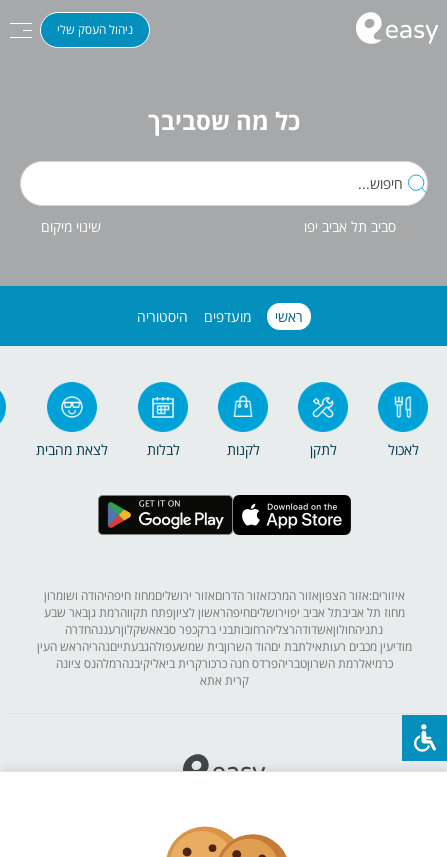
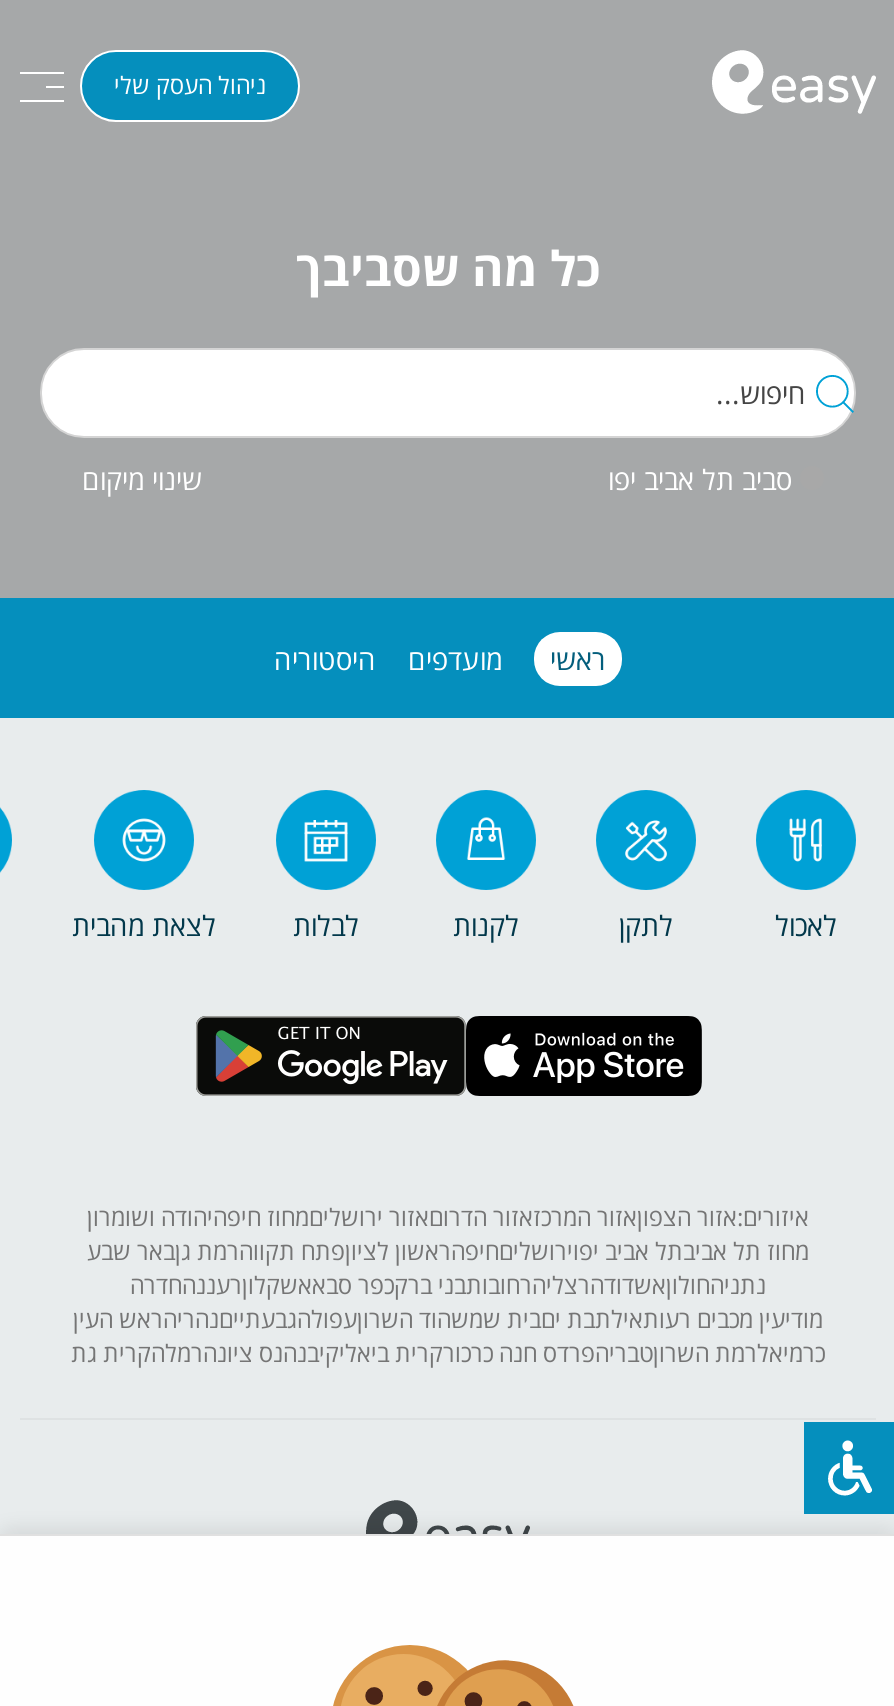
- מודיעין מכבים רעותאילתבת יםהוד השרוןבית שמשעפולהגבעתייםנהריהראש העין
- כרמיאלרמת השרוןטבריהפרדס חנה כרכורקרית ביאליקיבנהרמלהנס ציונה
- קרית אתא
+ מודיעין מכבים רעותאילתבת יםבית שמשהוד השרוןעפולהגבעתייםנהריהראש העין
+ כרמיאלרמת השרוןטבריהפרדס חנה כרכורקרית ביאליקיבנהנס ציונהרמלהקרית גת
